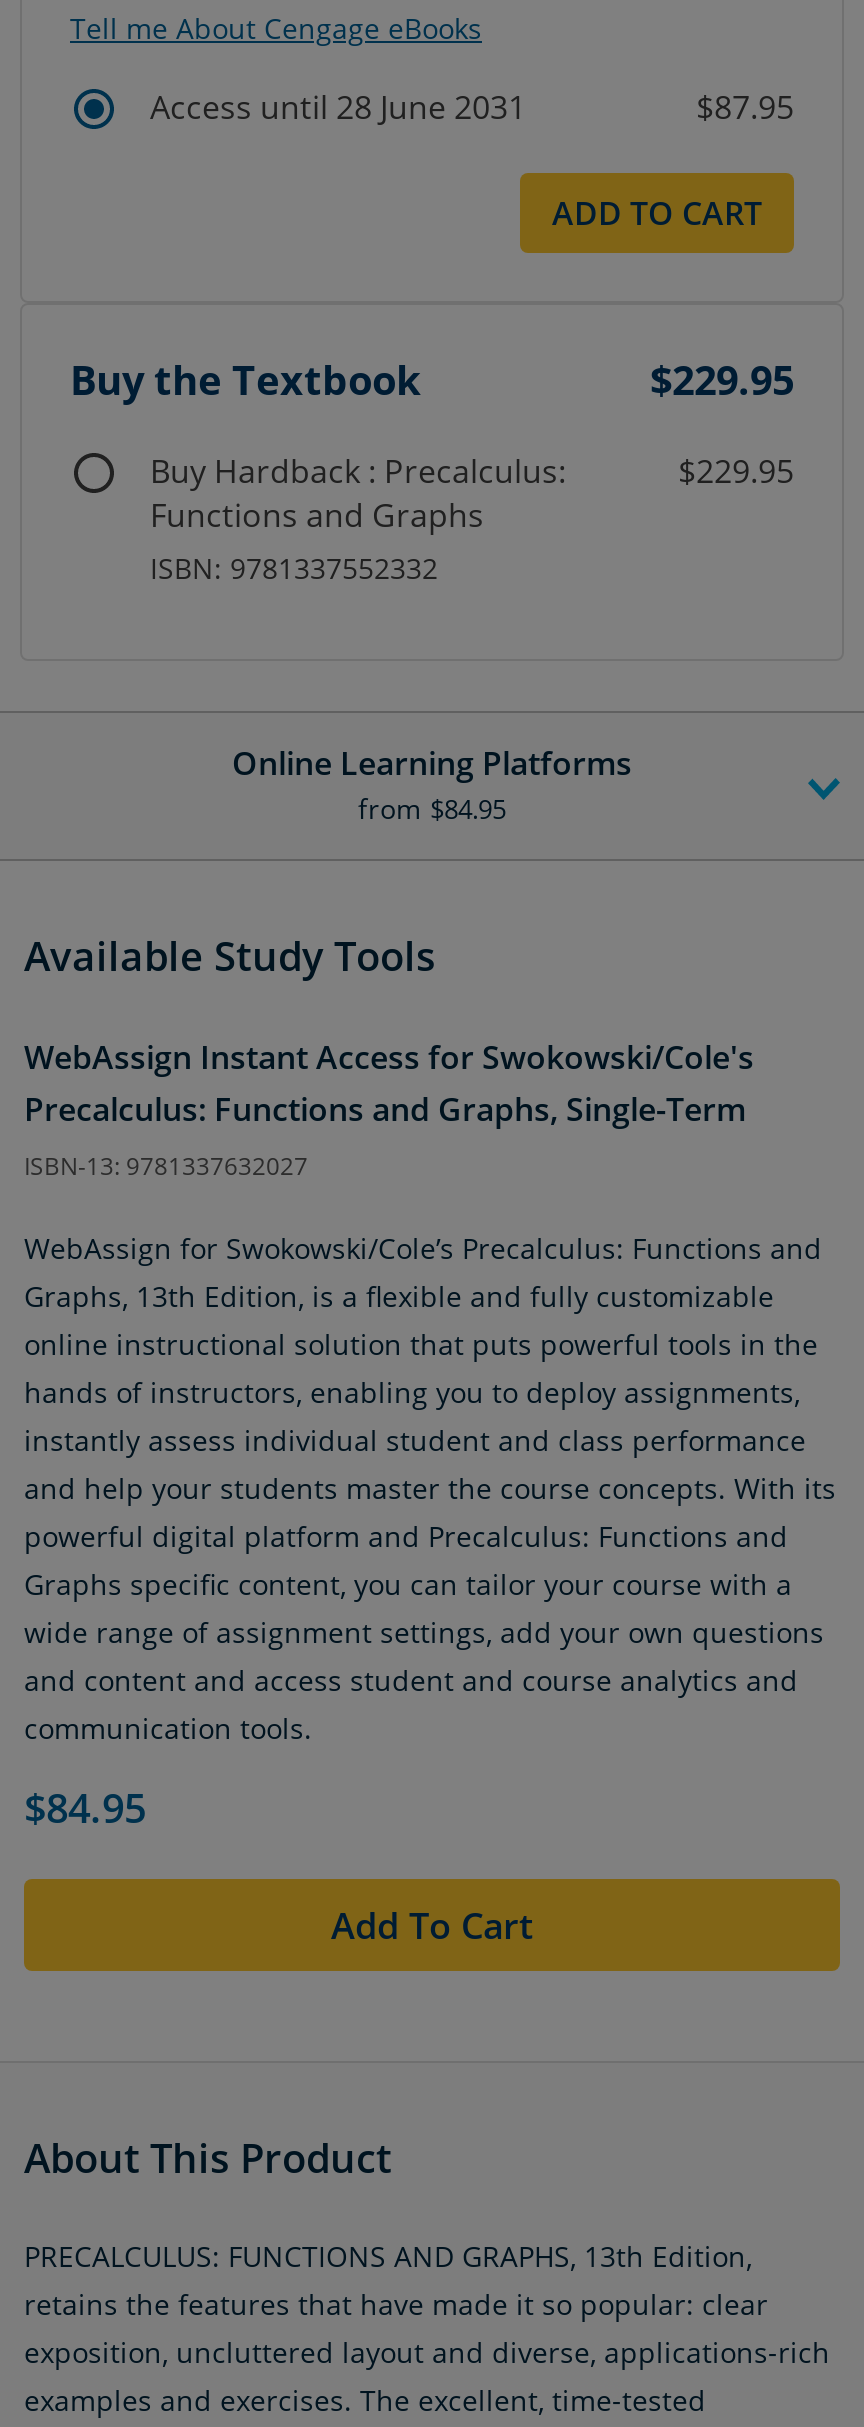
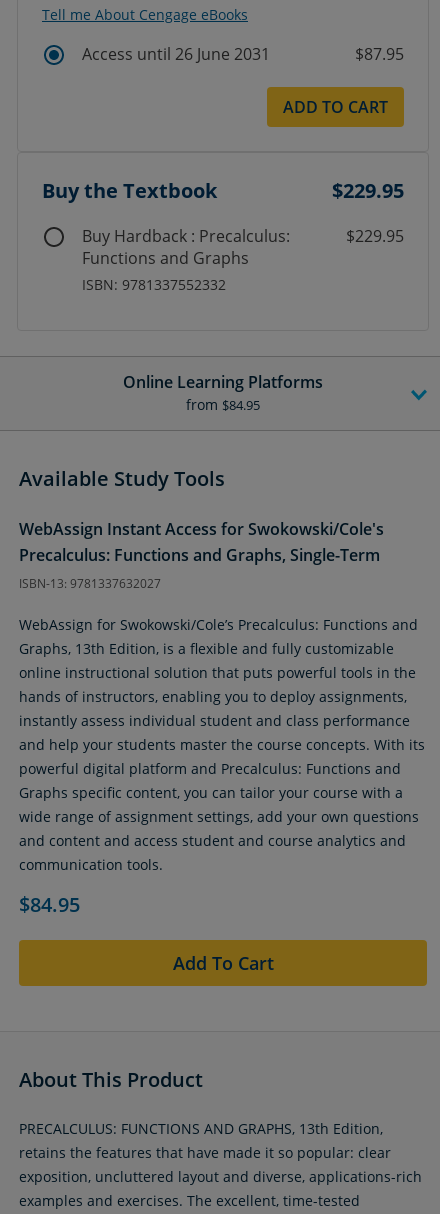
- Access until 28 June 2031
+ Access until 26 June 2031
